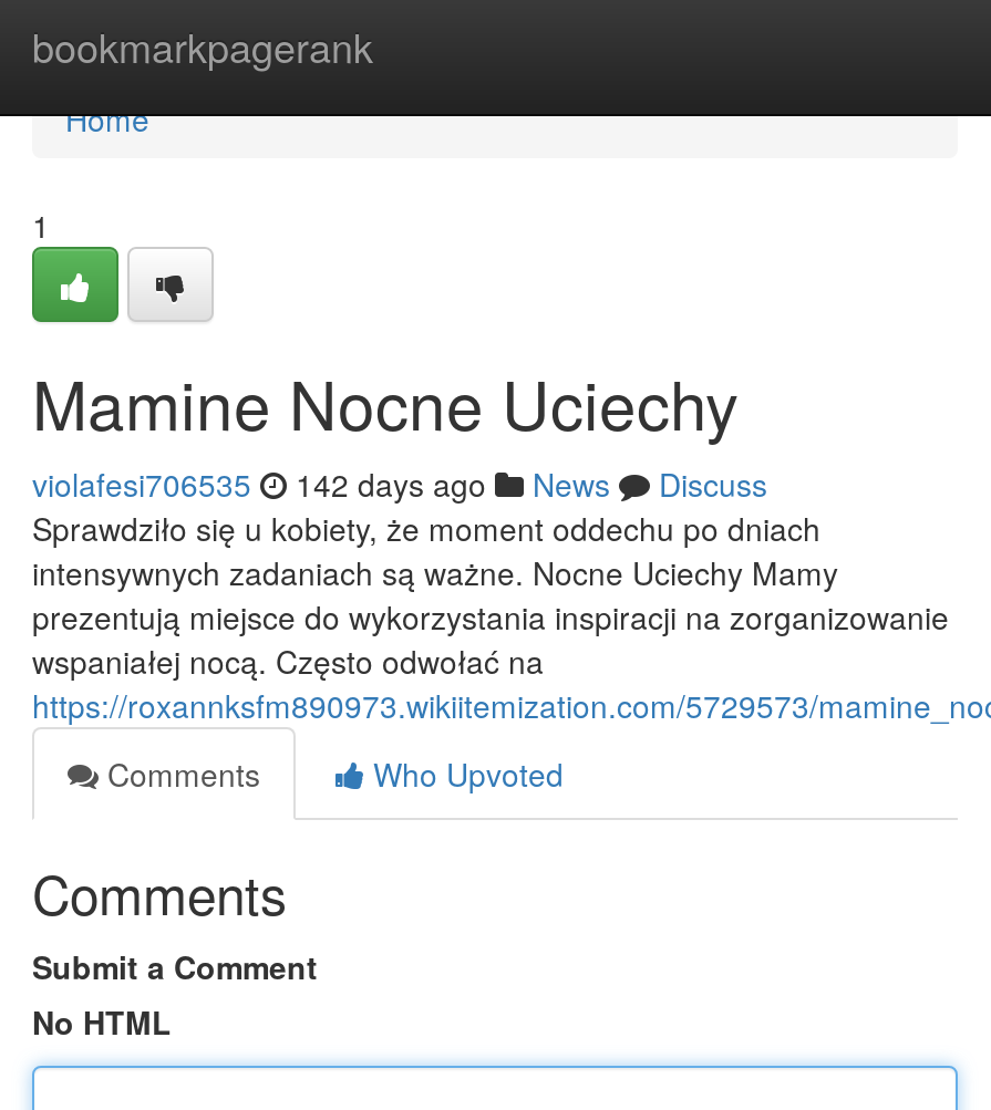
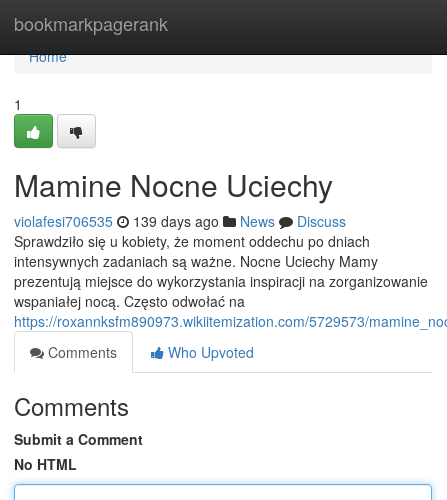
- violafesi706535 142 days ago News Discuss
+ violafesi706535 139 days ago News Discuss
